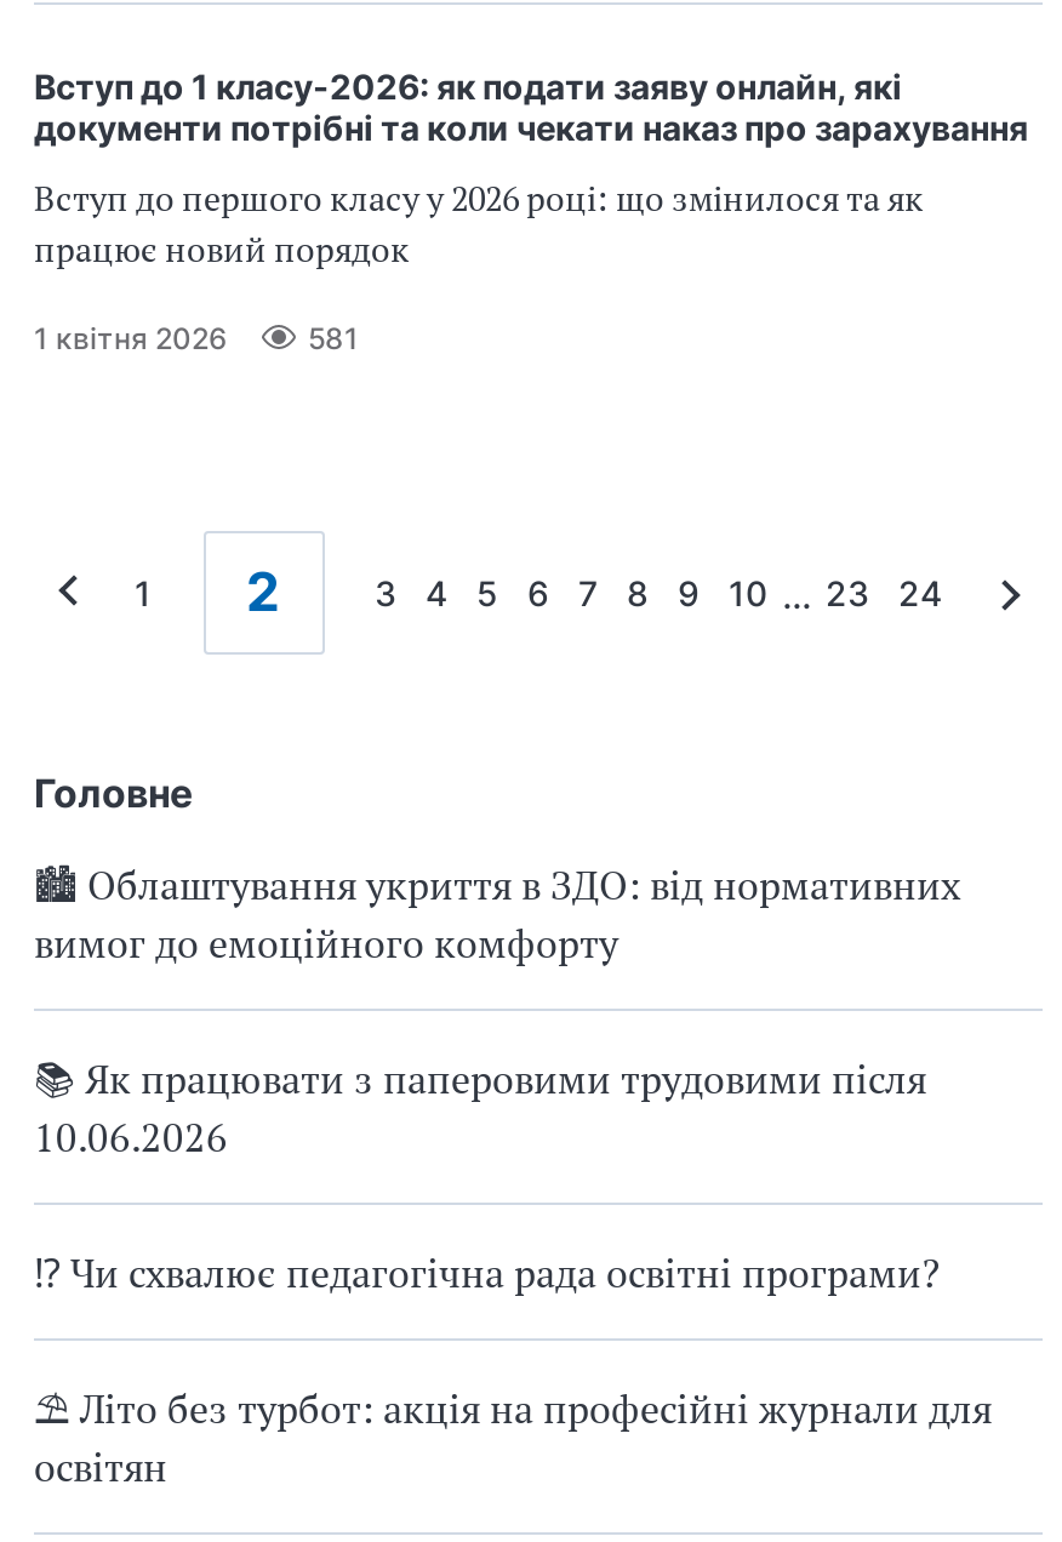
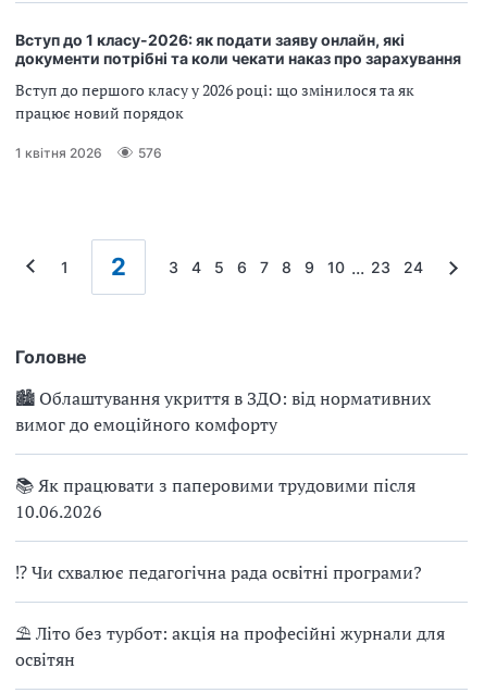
- 581
+ 576
